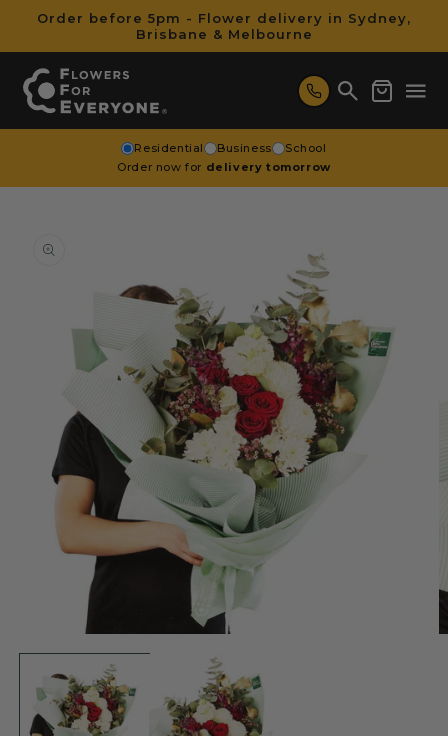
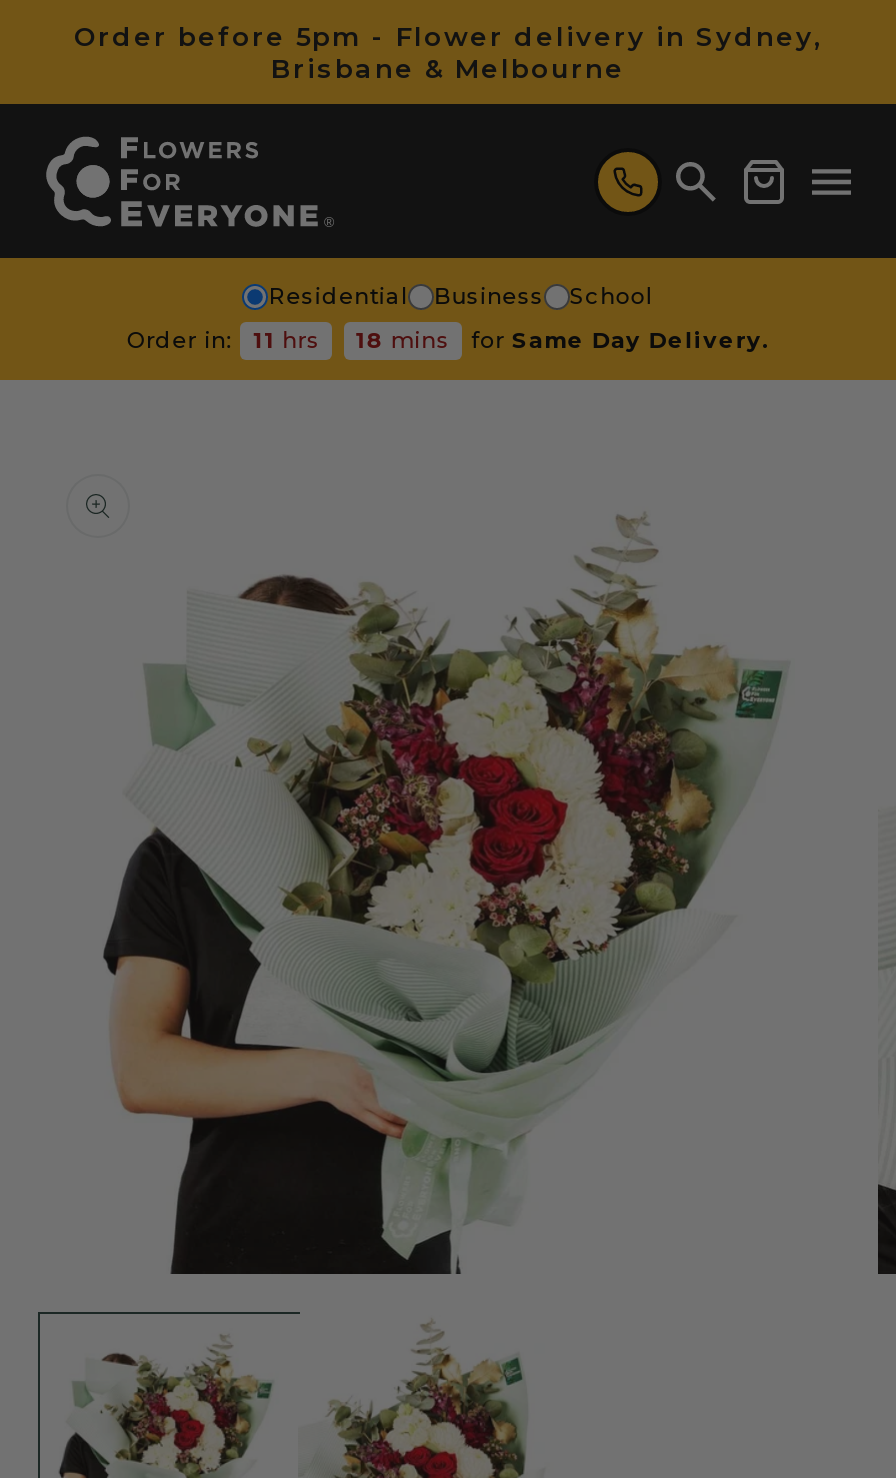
- Order now for delivery tomorrow
+ Order in:
+ 11 hrs
+ 18 mins
+ for Same Day Delivery.
